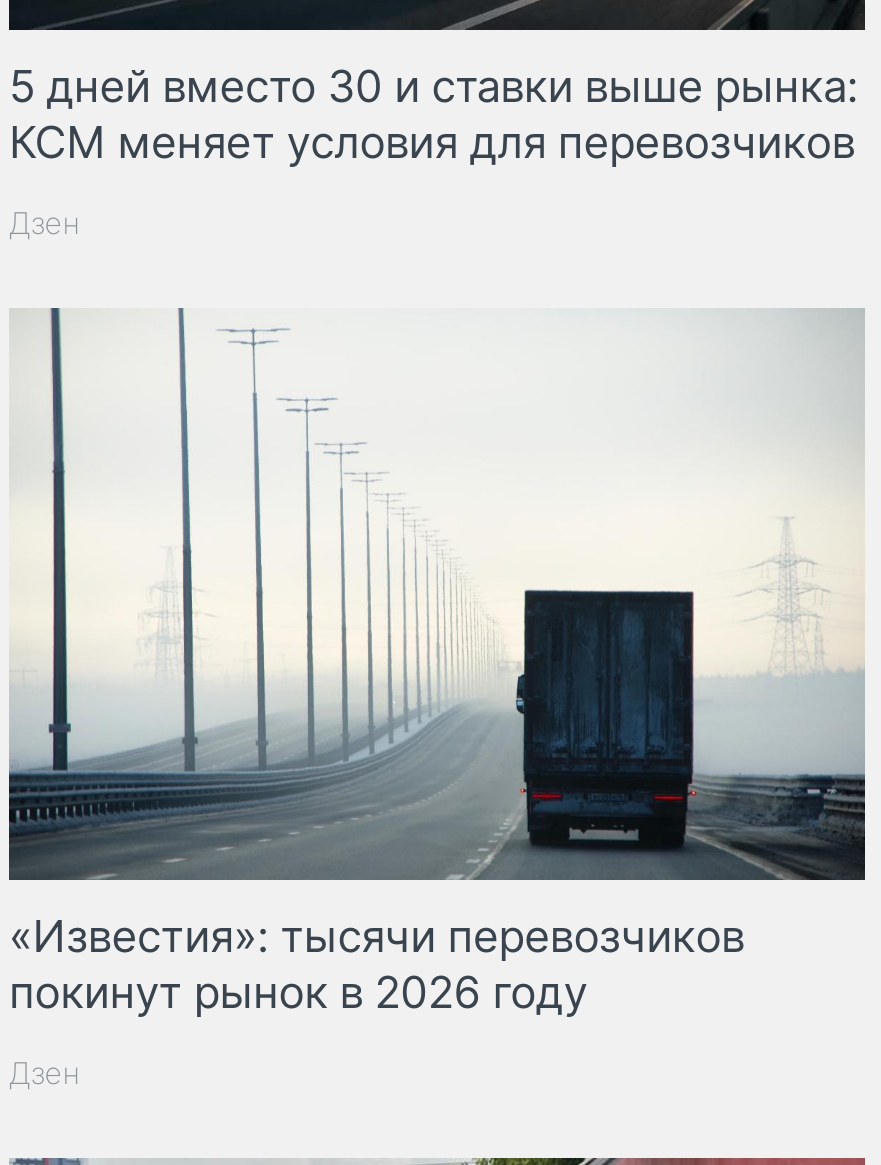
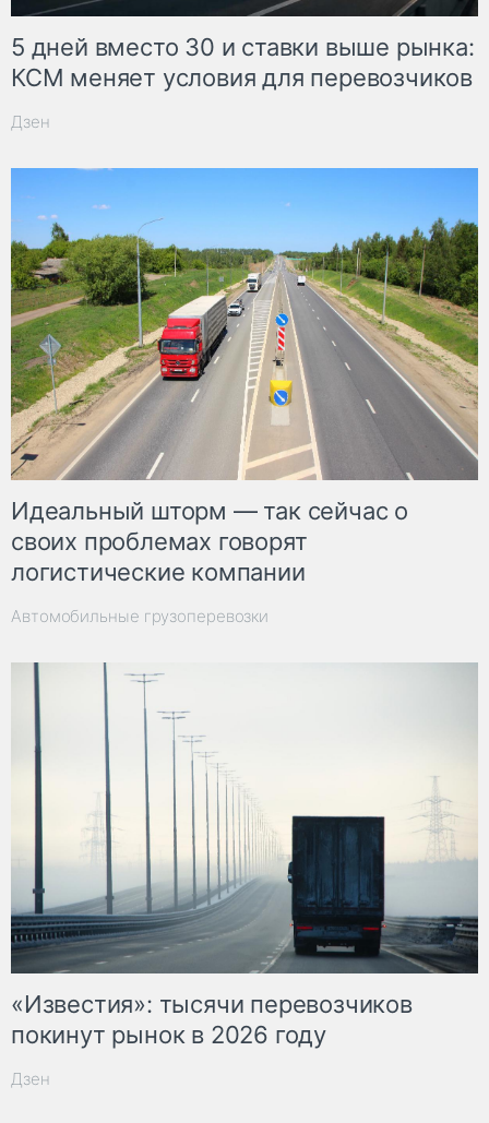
+ [image]
+ Идеальный шторм — так сейчас о
+ своих проблемах говорят
+ логистические компании
+ Автомобильные грузоперевозки
